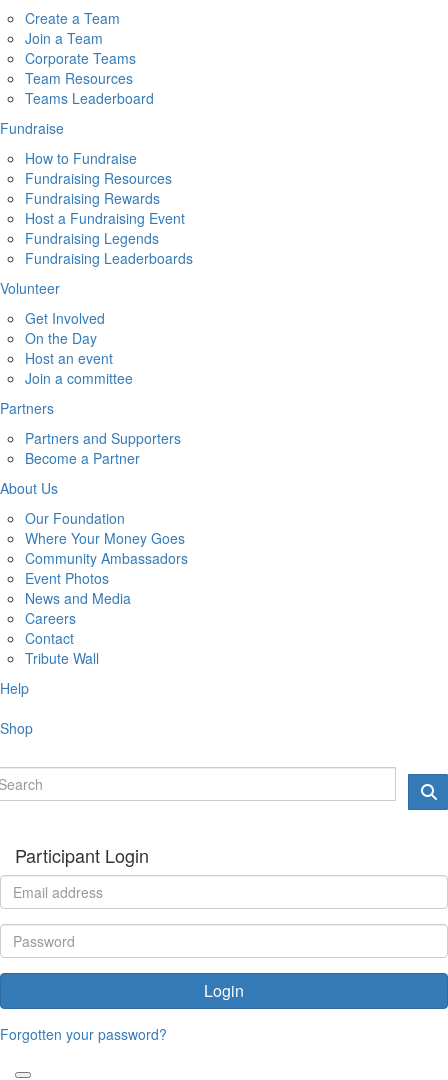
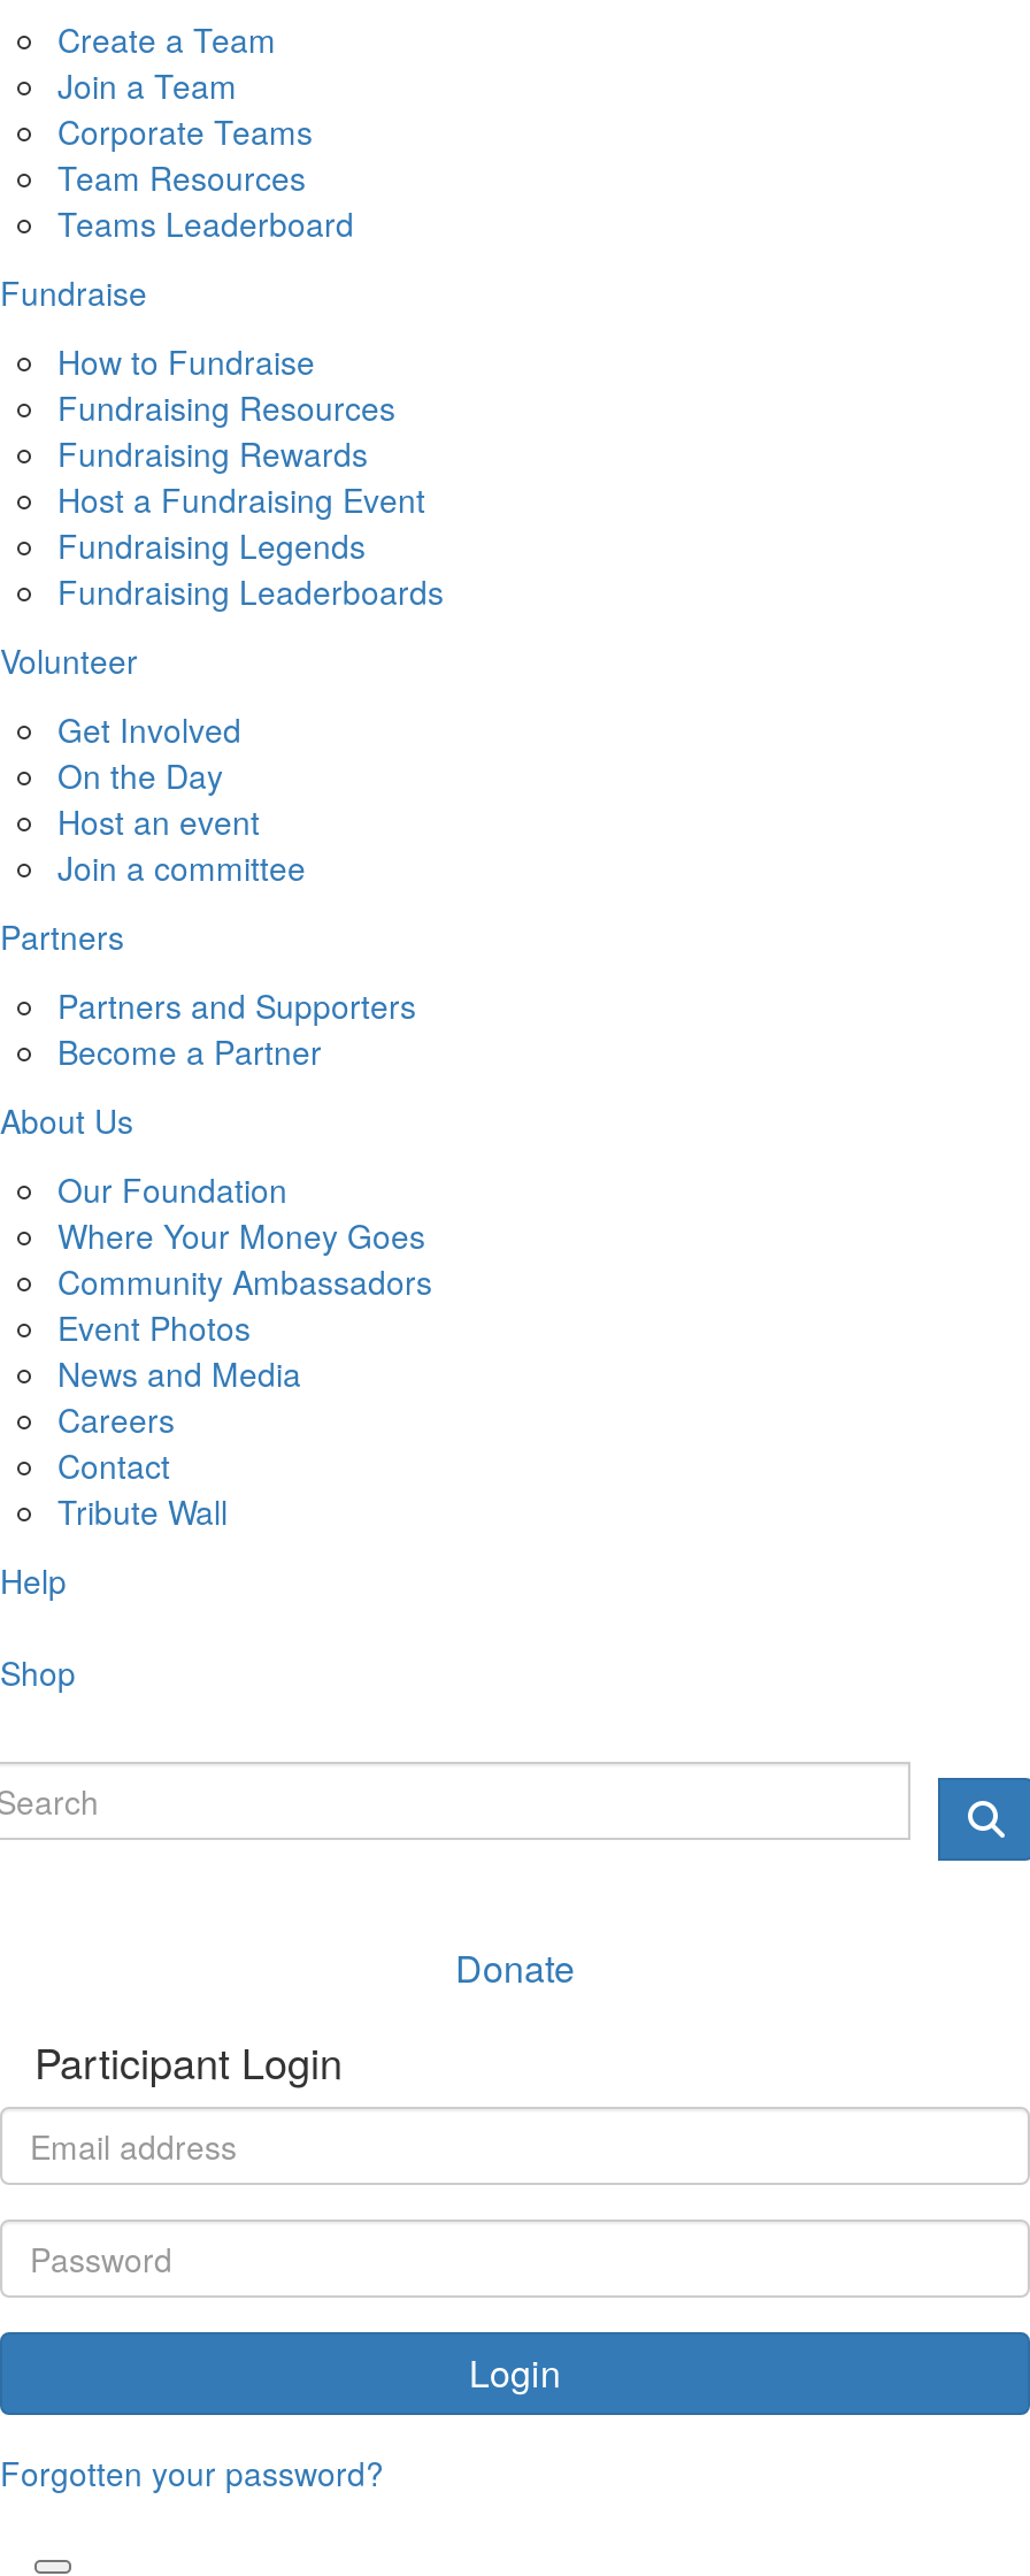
+ Donate
